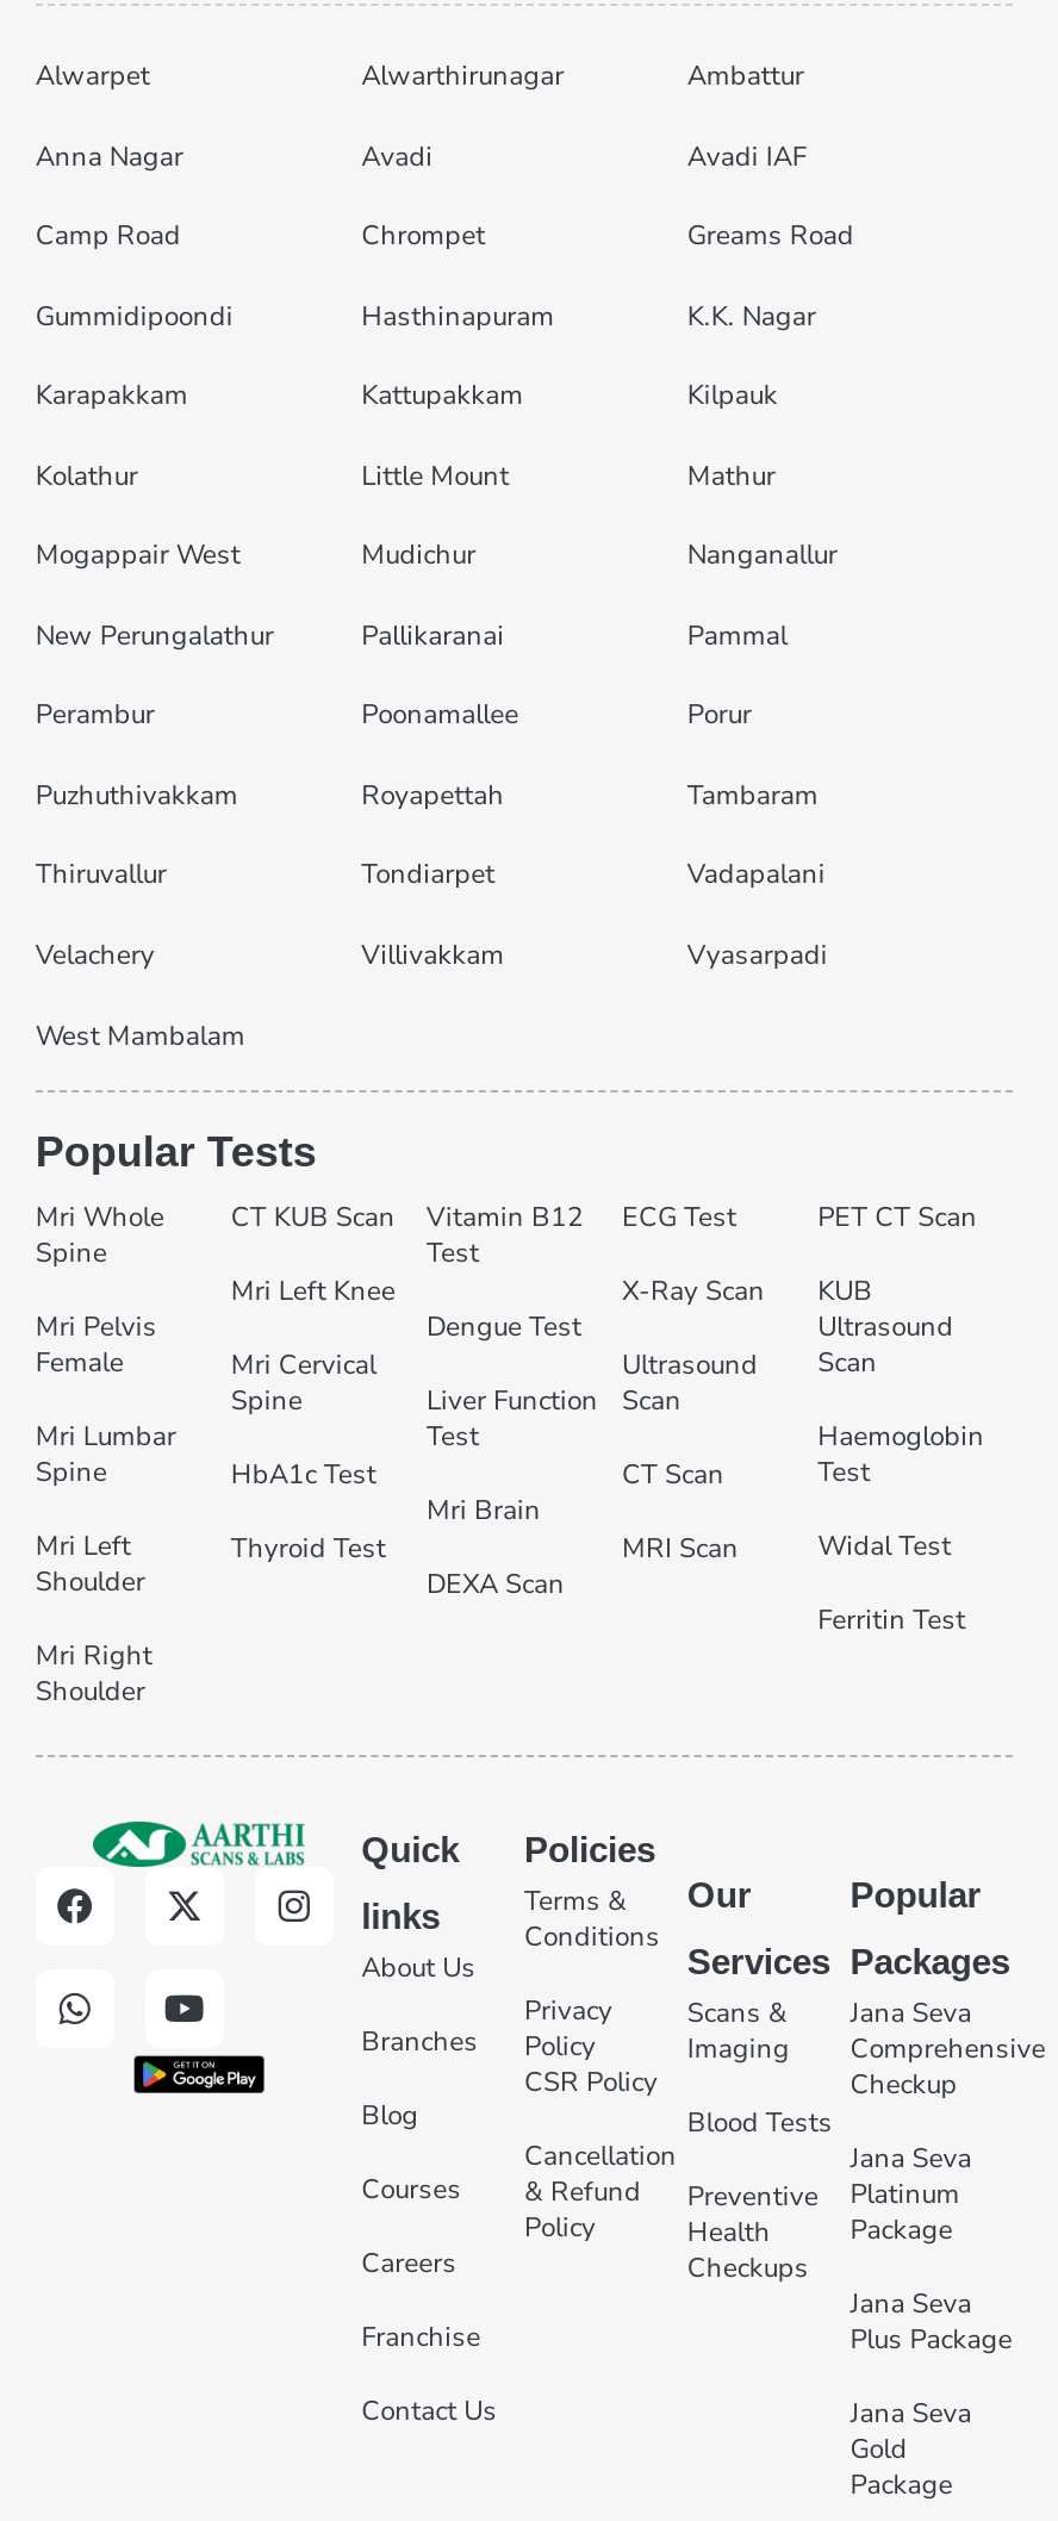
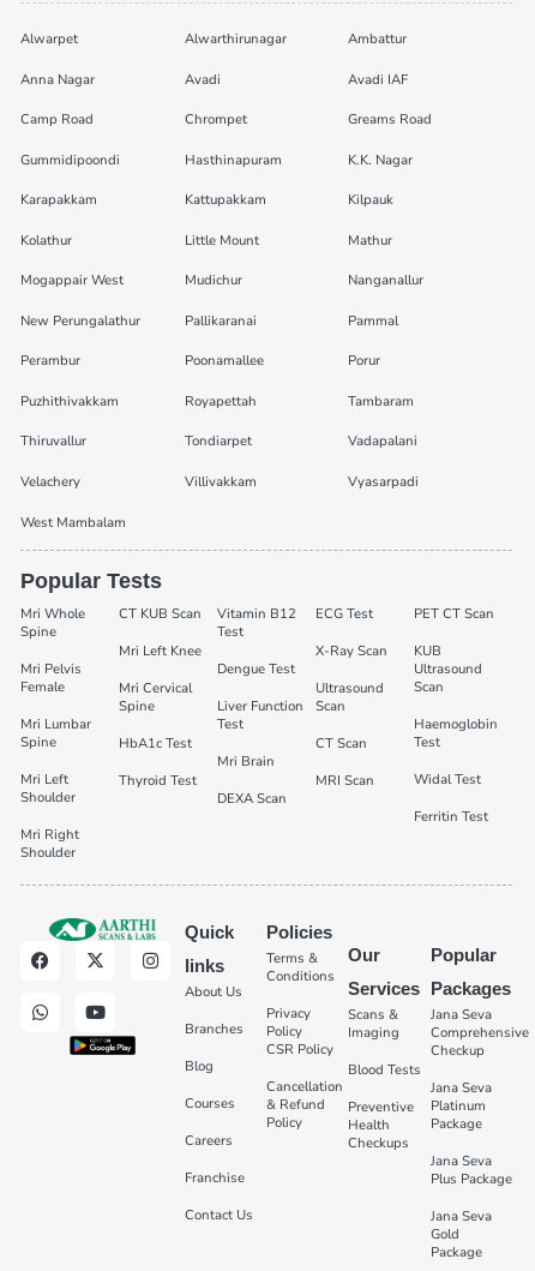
- Puzhuthivakkam
+ Puzhithivakkam
